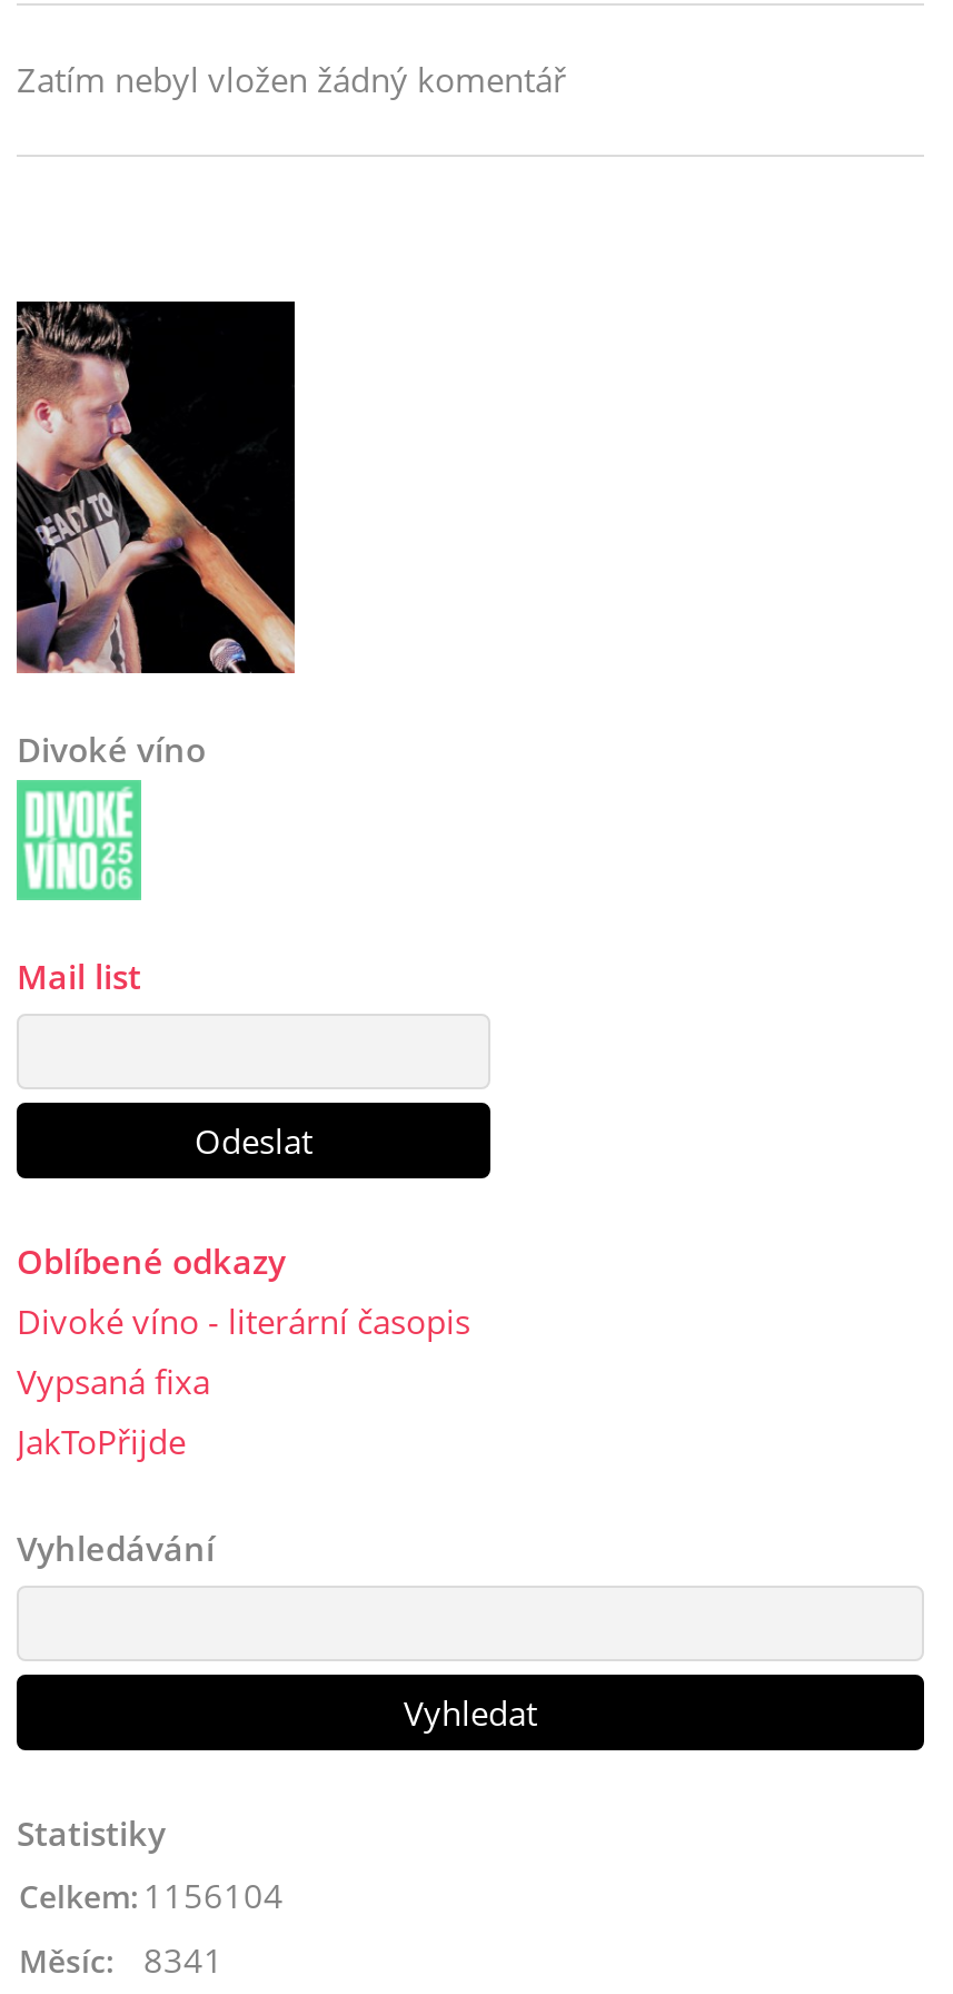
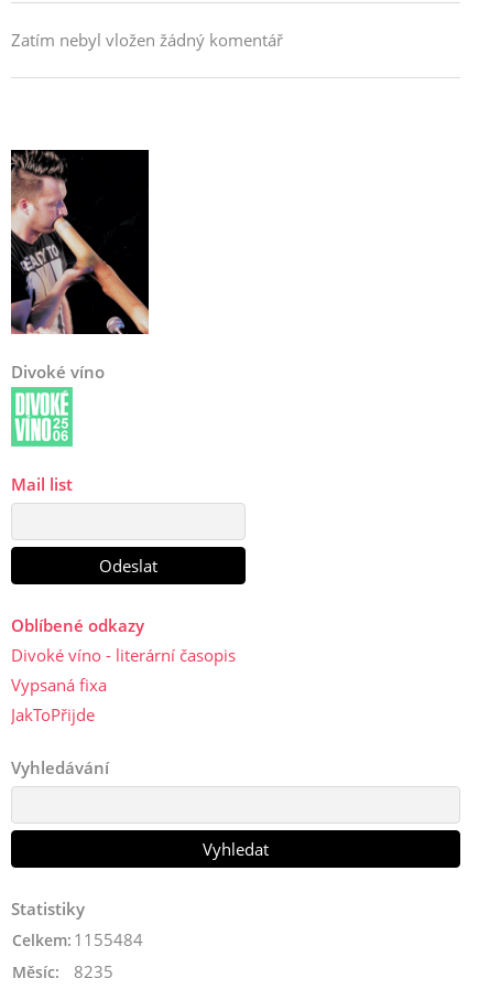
- Celkem: 1156104
+ Celkem: 1155484

- Měsíc: 8341
+ Měsíc: 8235
